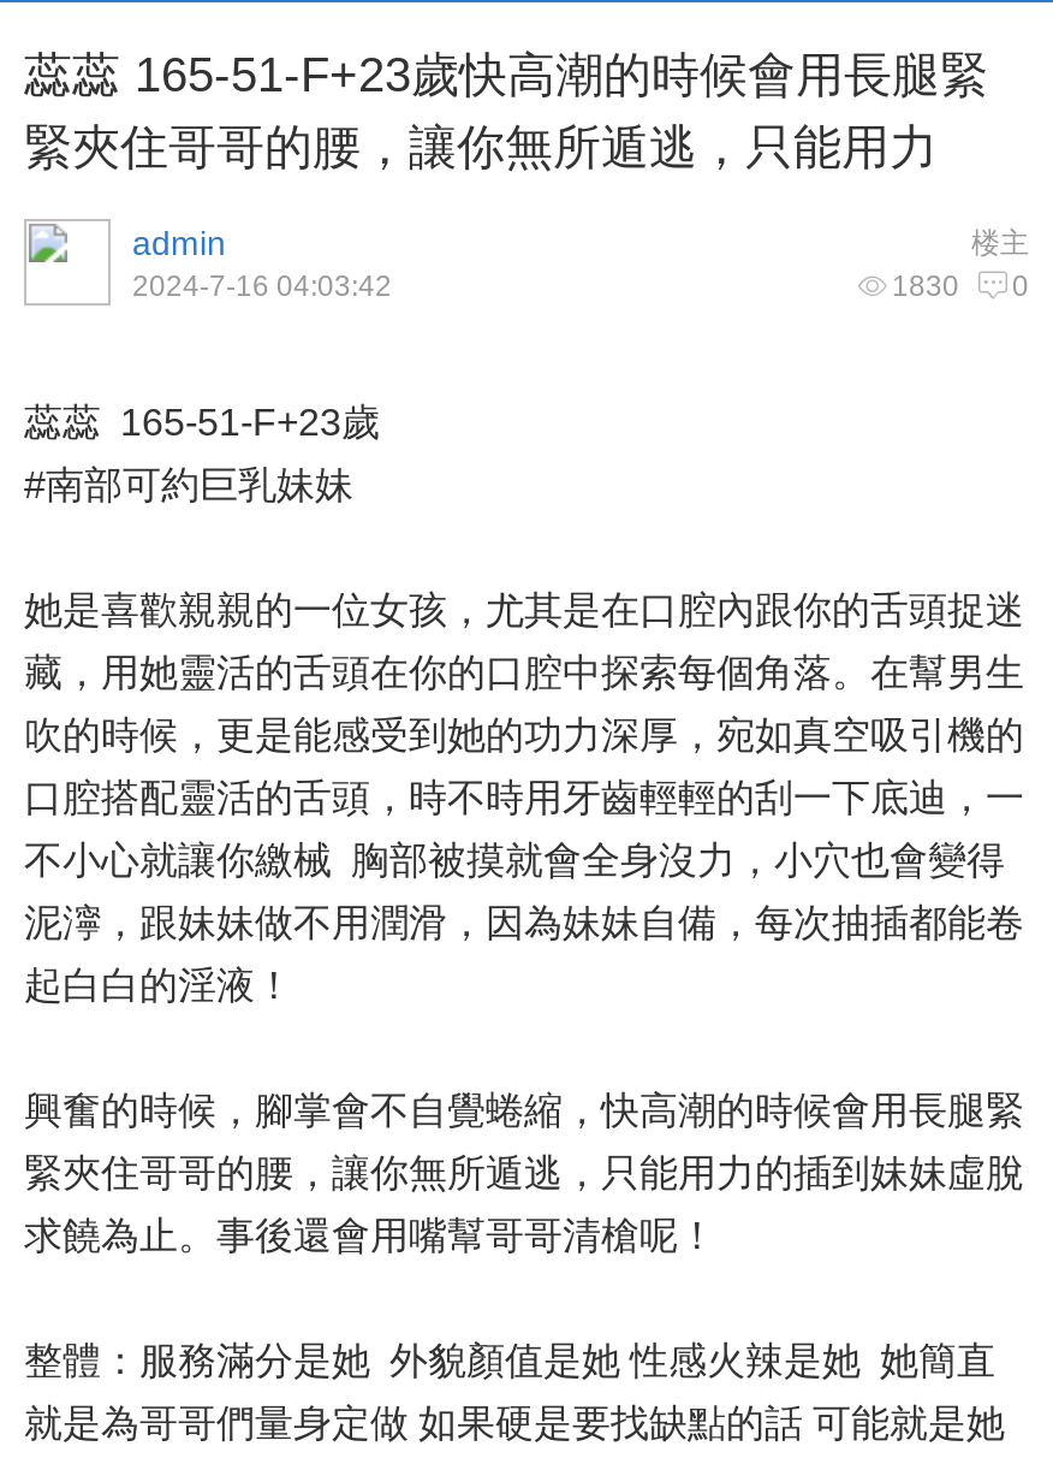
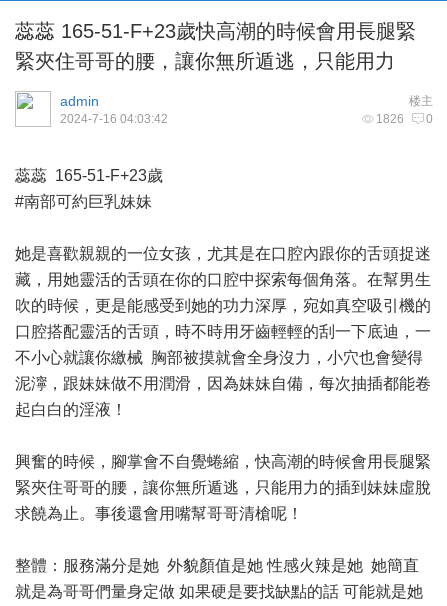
- 1830 0
+ 1826 0
